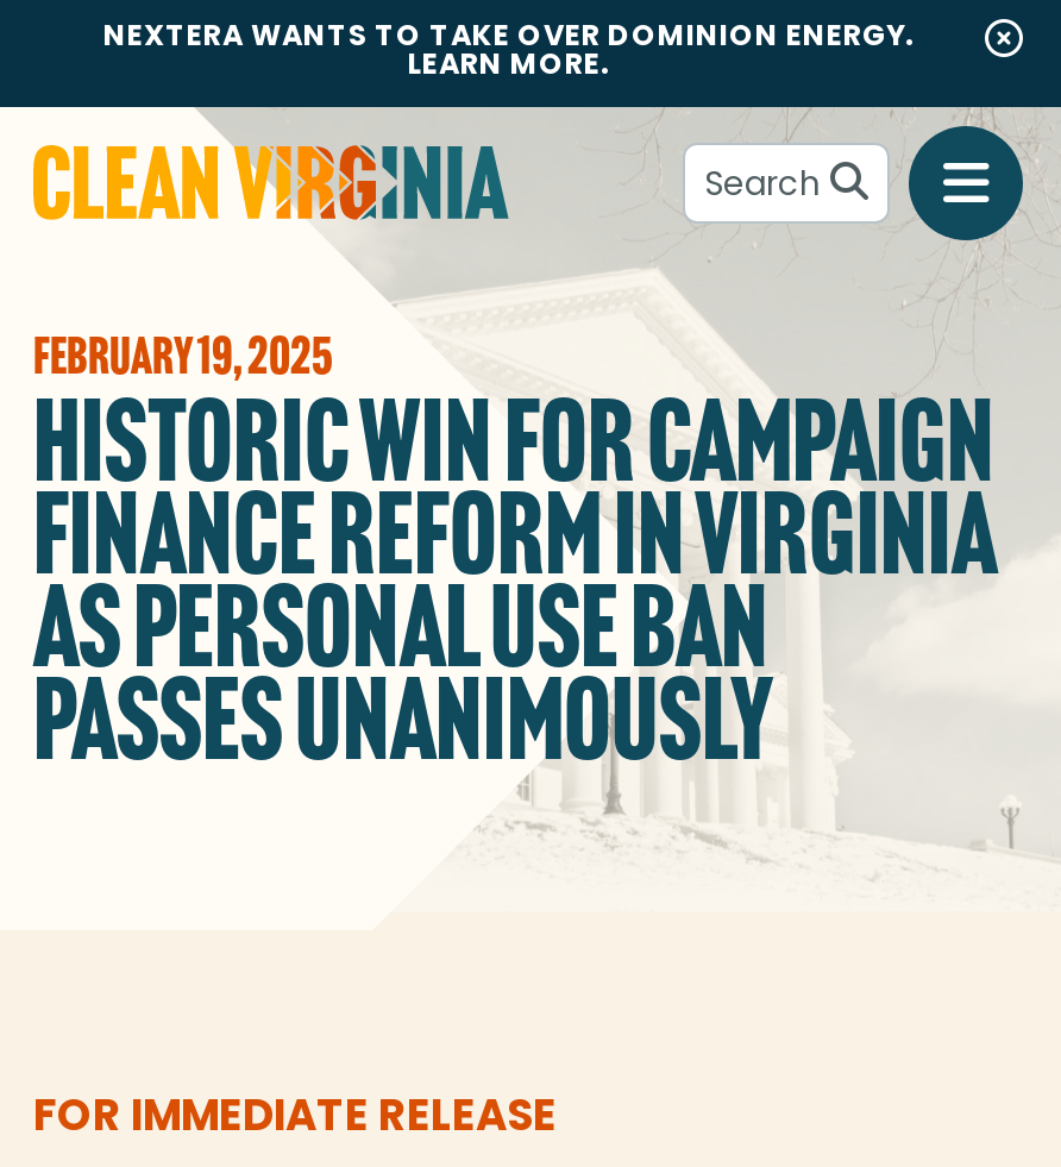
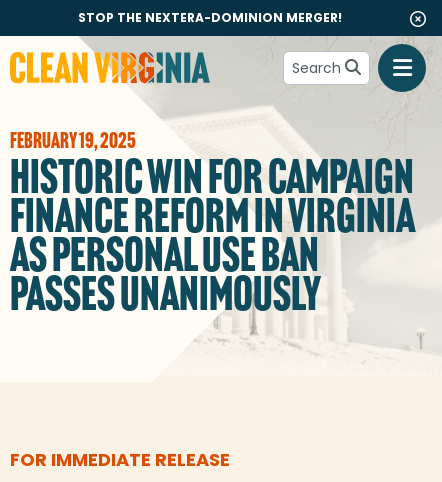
- NEXTERA WANTS TO TAKE OVER DOMINION ENERGY.
- LEARN MORE.
+ STOP THE NEXTERA-DOMINION MERGER!
